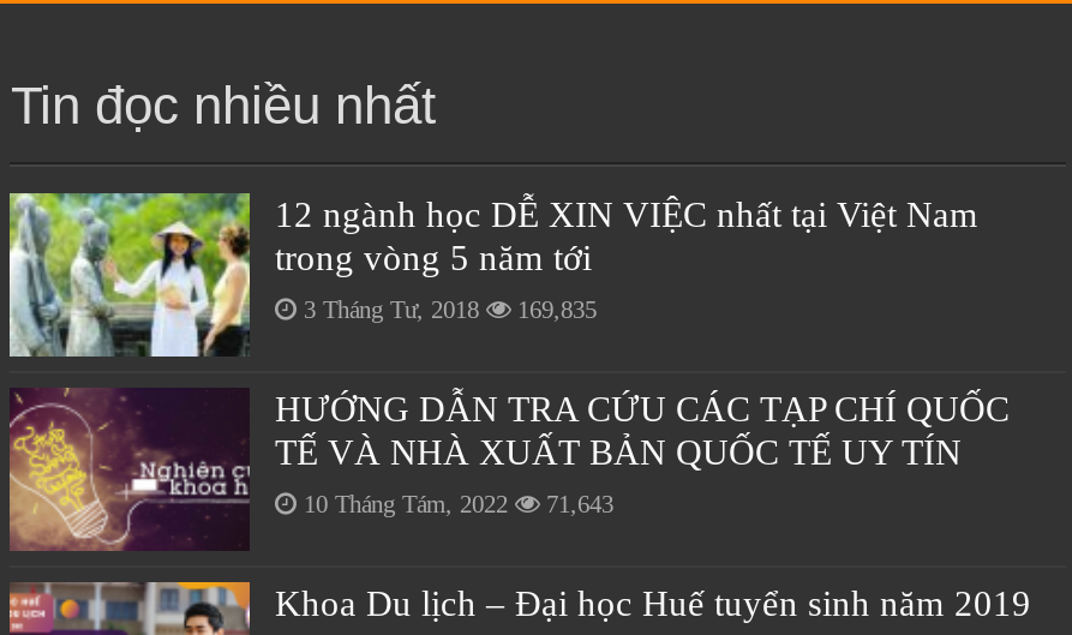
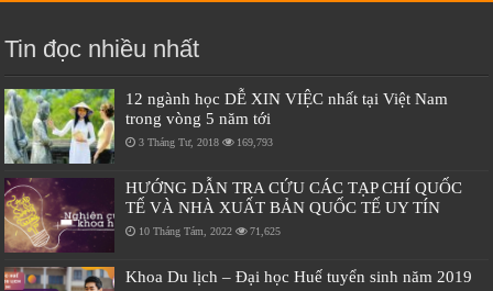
- 3 Tháng Tư, 2018 169,835
+ 3 Tháng Tư, 2018 169,793

- 10 Tháng Tám, 2022 71,643
+ 10 Tháng Tám, 2022 71,625
